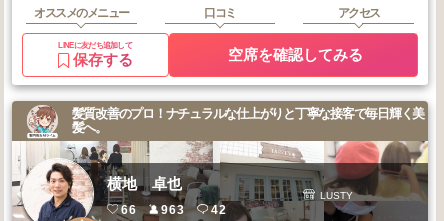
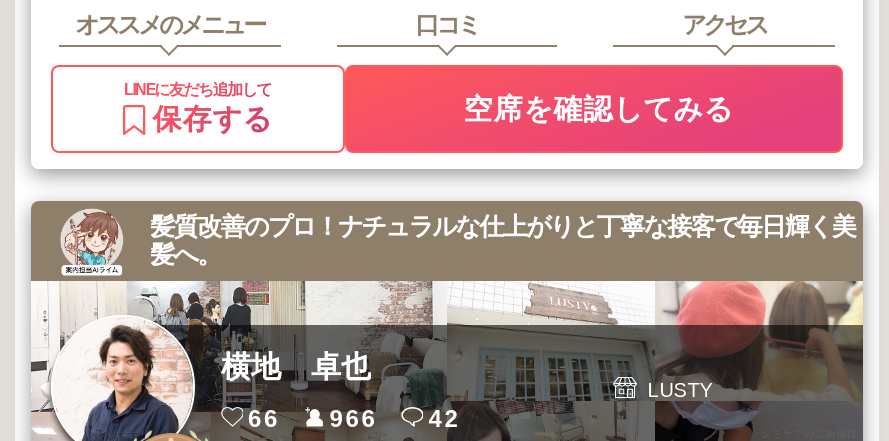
- 66 963 42
+ 66 966 42
